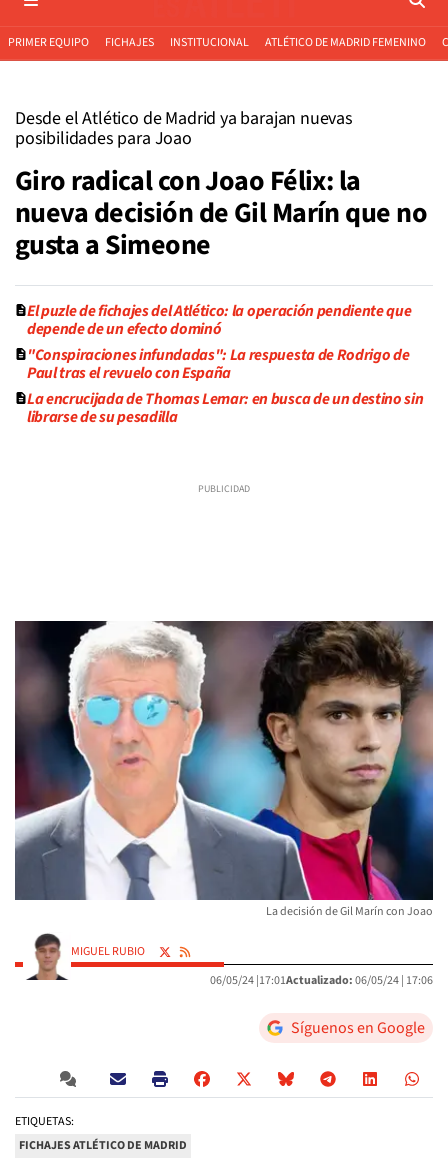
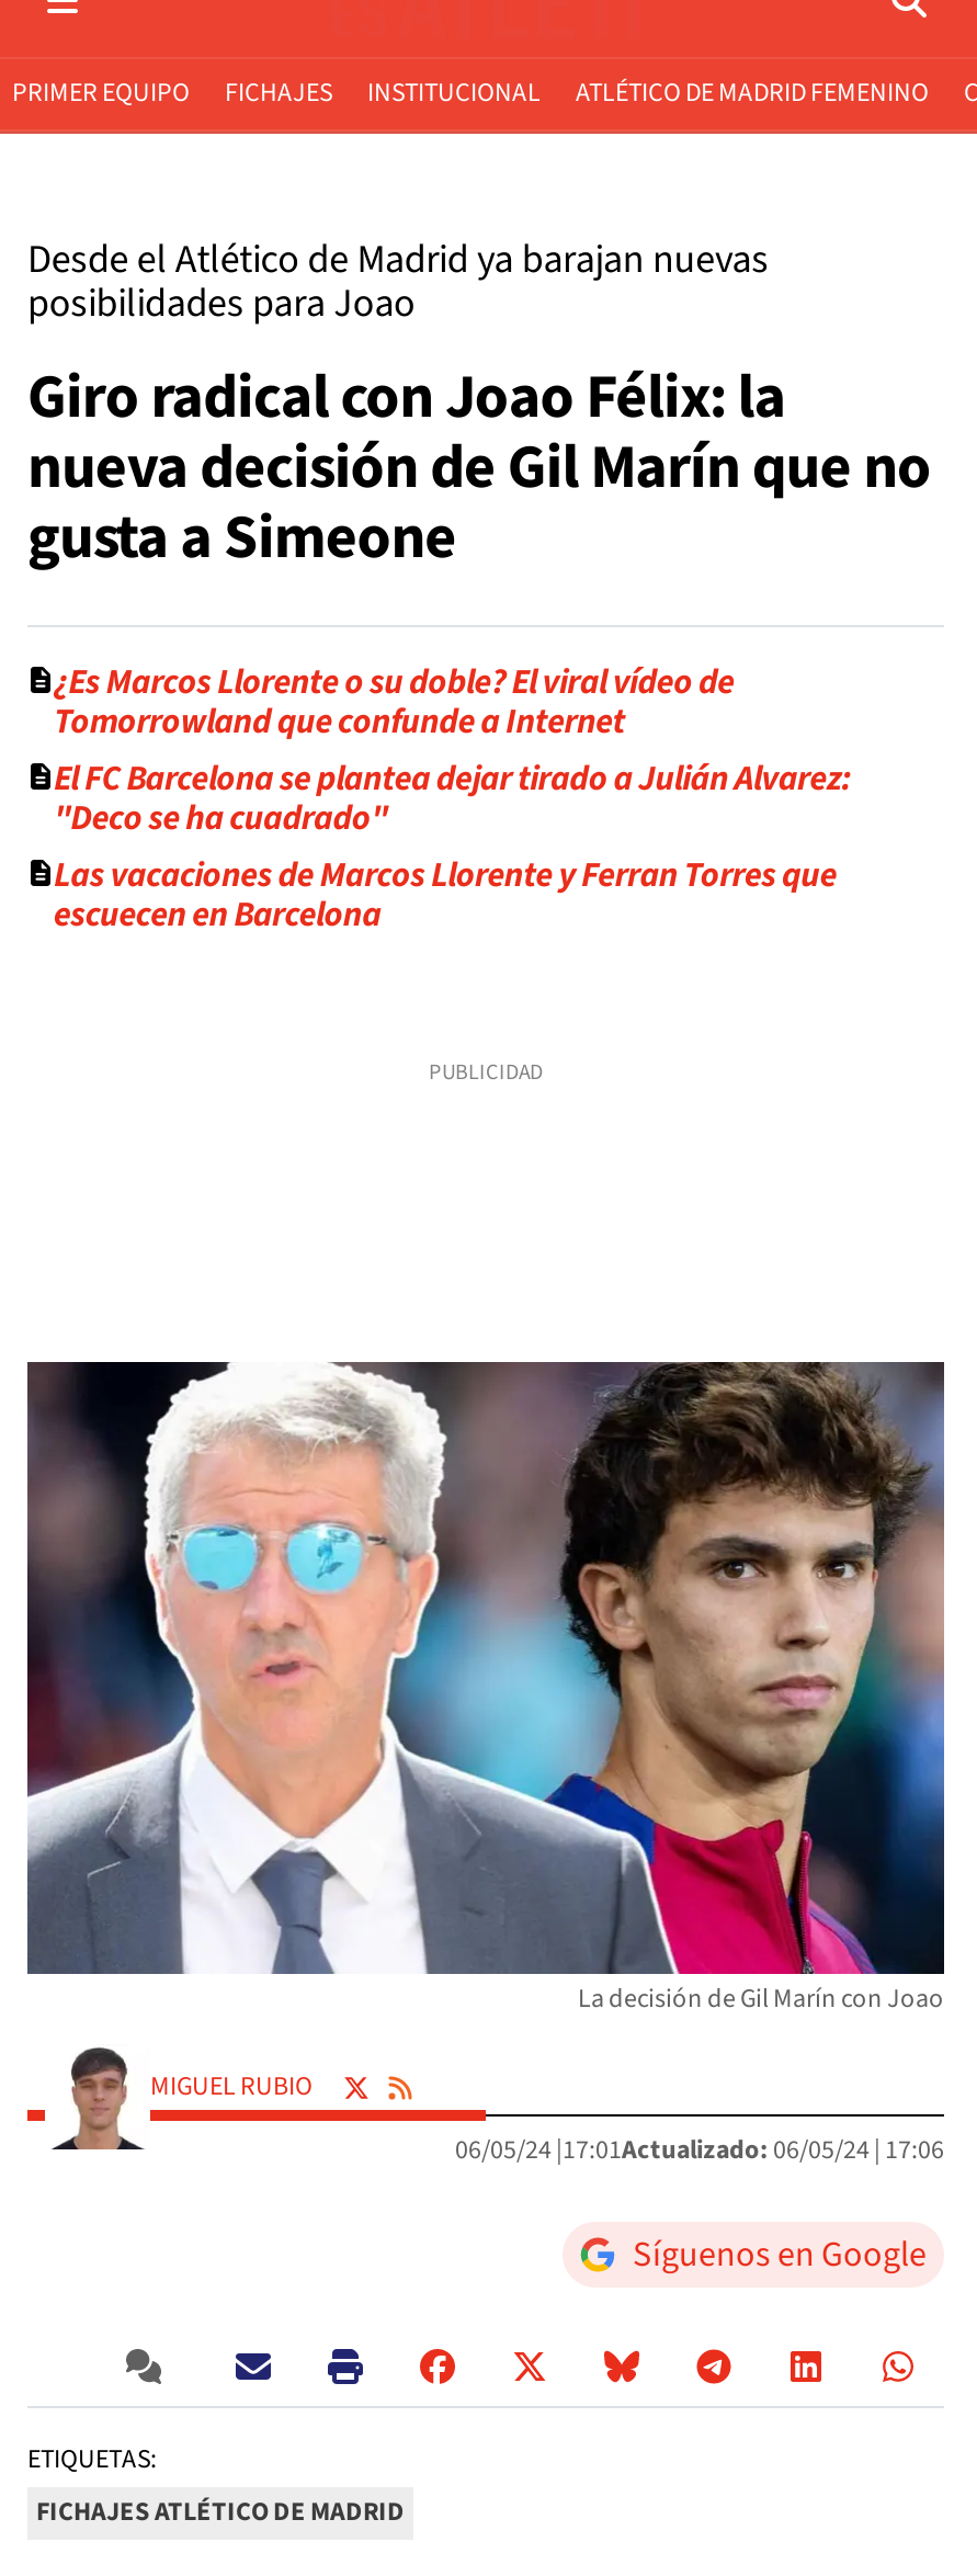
- El puzle de fichajes del Atlético: la operación pendiente que
- depende de un efecto dominó
- "Conspiraciones infundadas": La respuesta de Rodrigo de
- Paul tras el revuelo con España
- La encrucijada de Thomas Lemar: en busca de un destino sin
- librarse de su pesadilla
+ ¿Es Marcos Llorente o su doble? El viral vídeo de
+ Tomorrowland que confunde a Internet
+ El FC Barcelona se plantea dejar tirado a Julián Alvarez:
+ "Deco se ha cuadrado"
+ Las vacaciones de Marcos Llorente y Ferran Torres que
+ escuecen en Barcelona
